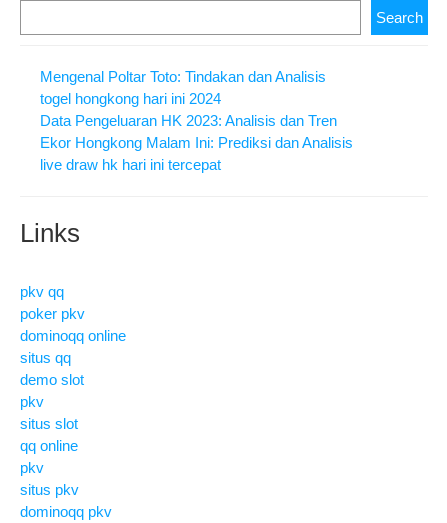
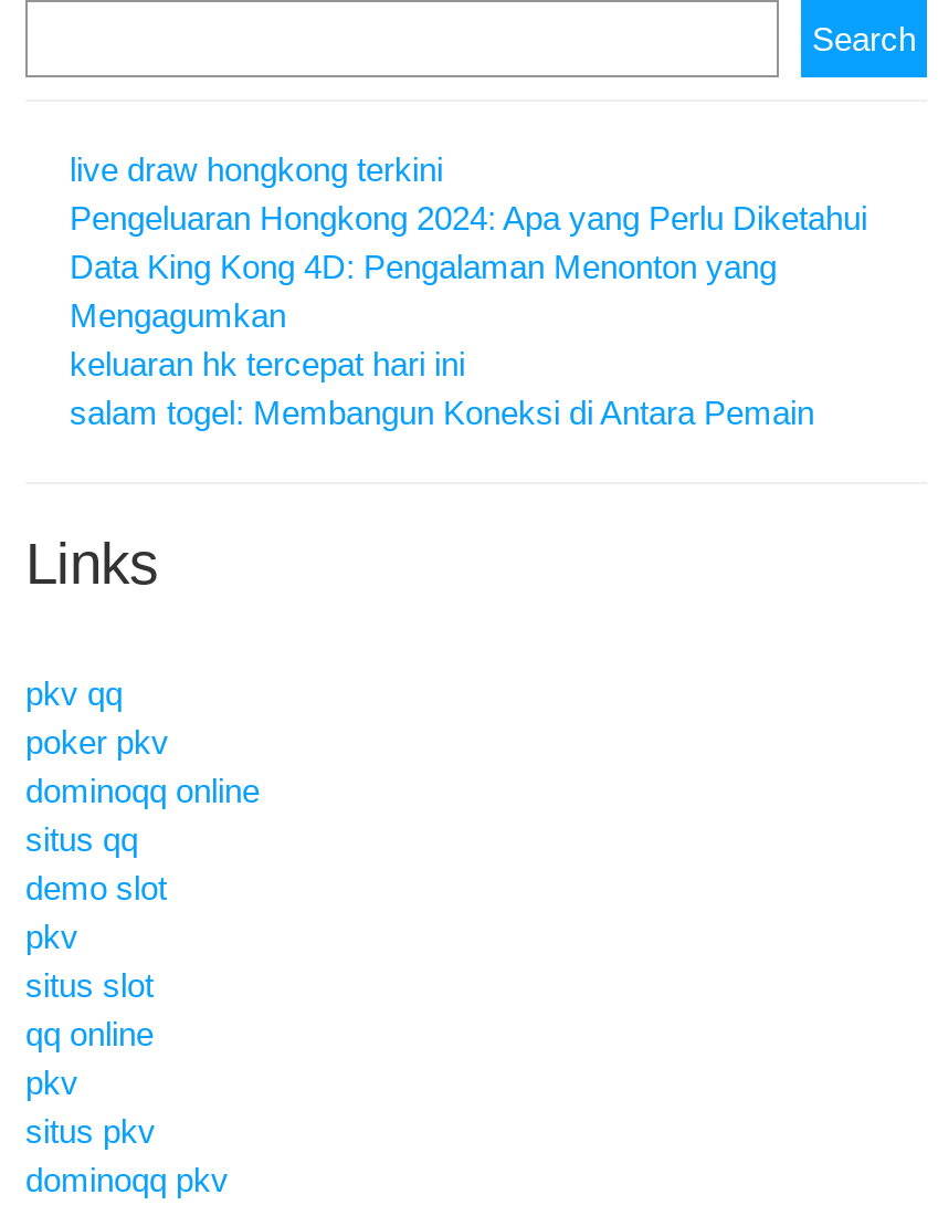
- Mengenal Poltar Toto: Tindakan dan Analisis
- togel hongkong hari ini 2024
- Data Pengeluaran HK 2023: Analisis dan Tren
- Ekor Hongkong Malam Ini: Prediksi dan Analisis
- live draw hk hari ini tercepat
+ live draw hongkong terkini
+ Pengeluaran Hongkong 2024: Apa yang Perlu Diketahui
+ Data King Kong 4D: Pengalaman Menonton yang
+ Mengagumkan
+ keluaran hk tercepat hari ini
+ salam togel: Membangun Koneksi di Antara Pemain
